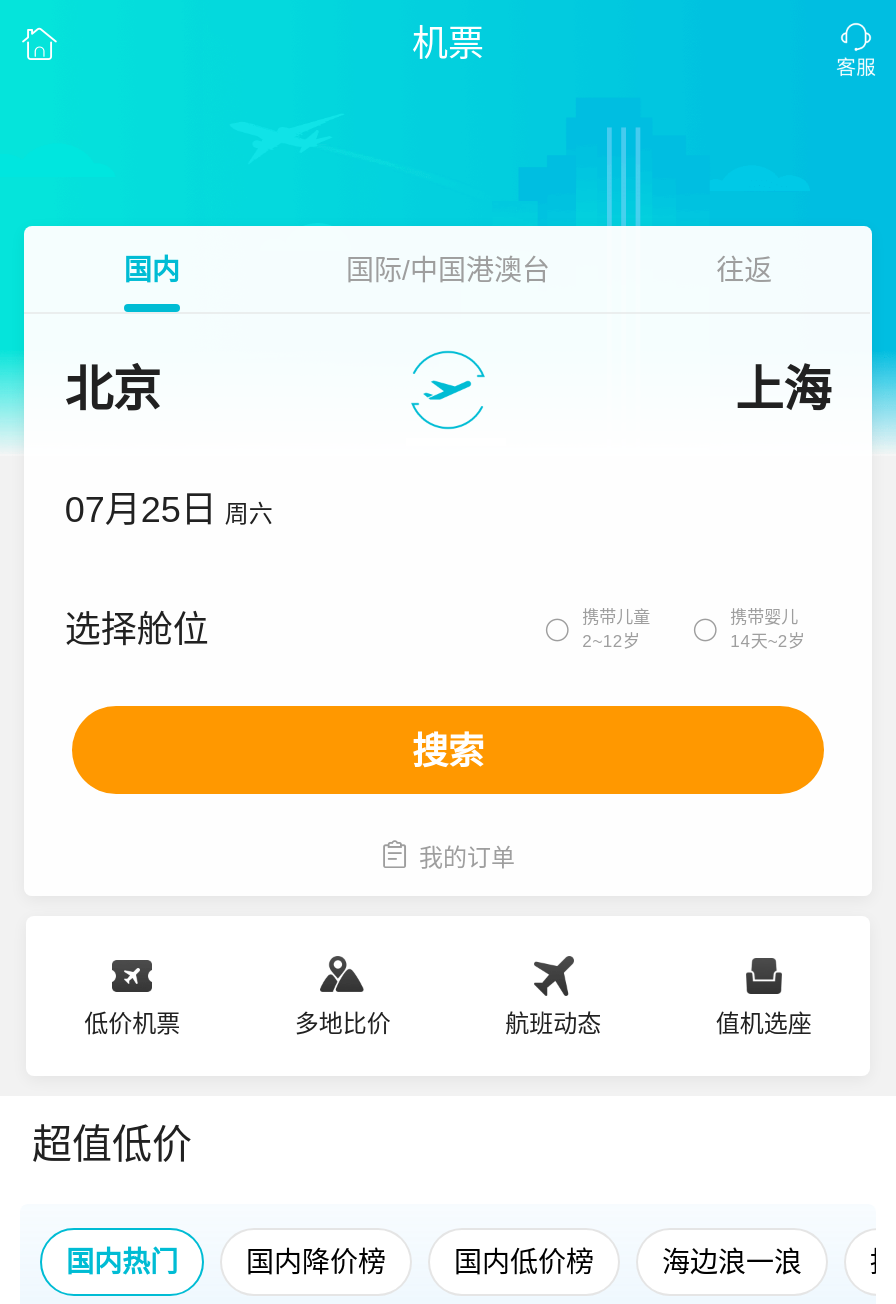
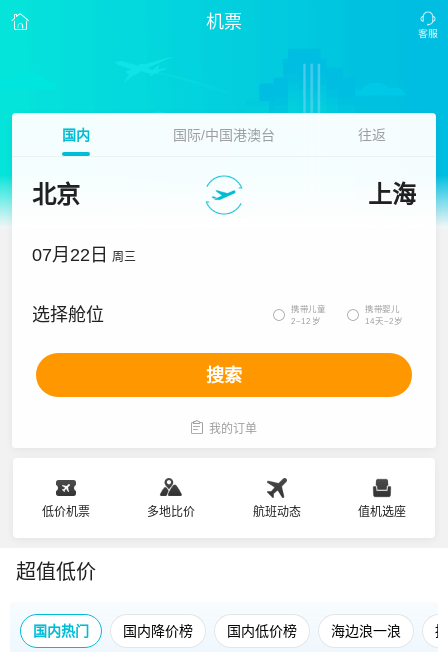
- 07月25日 周六
+ 07月22日 周三
